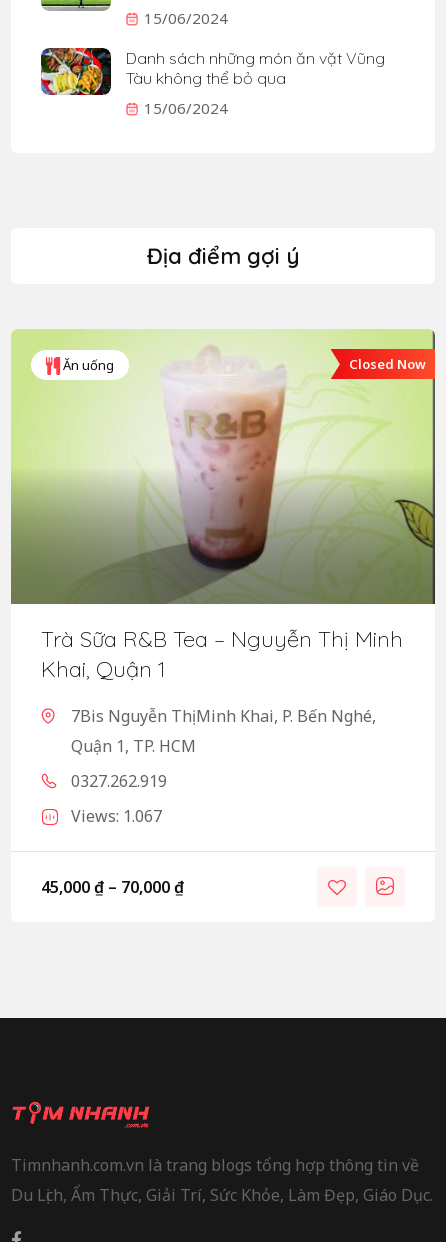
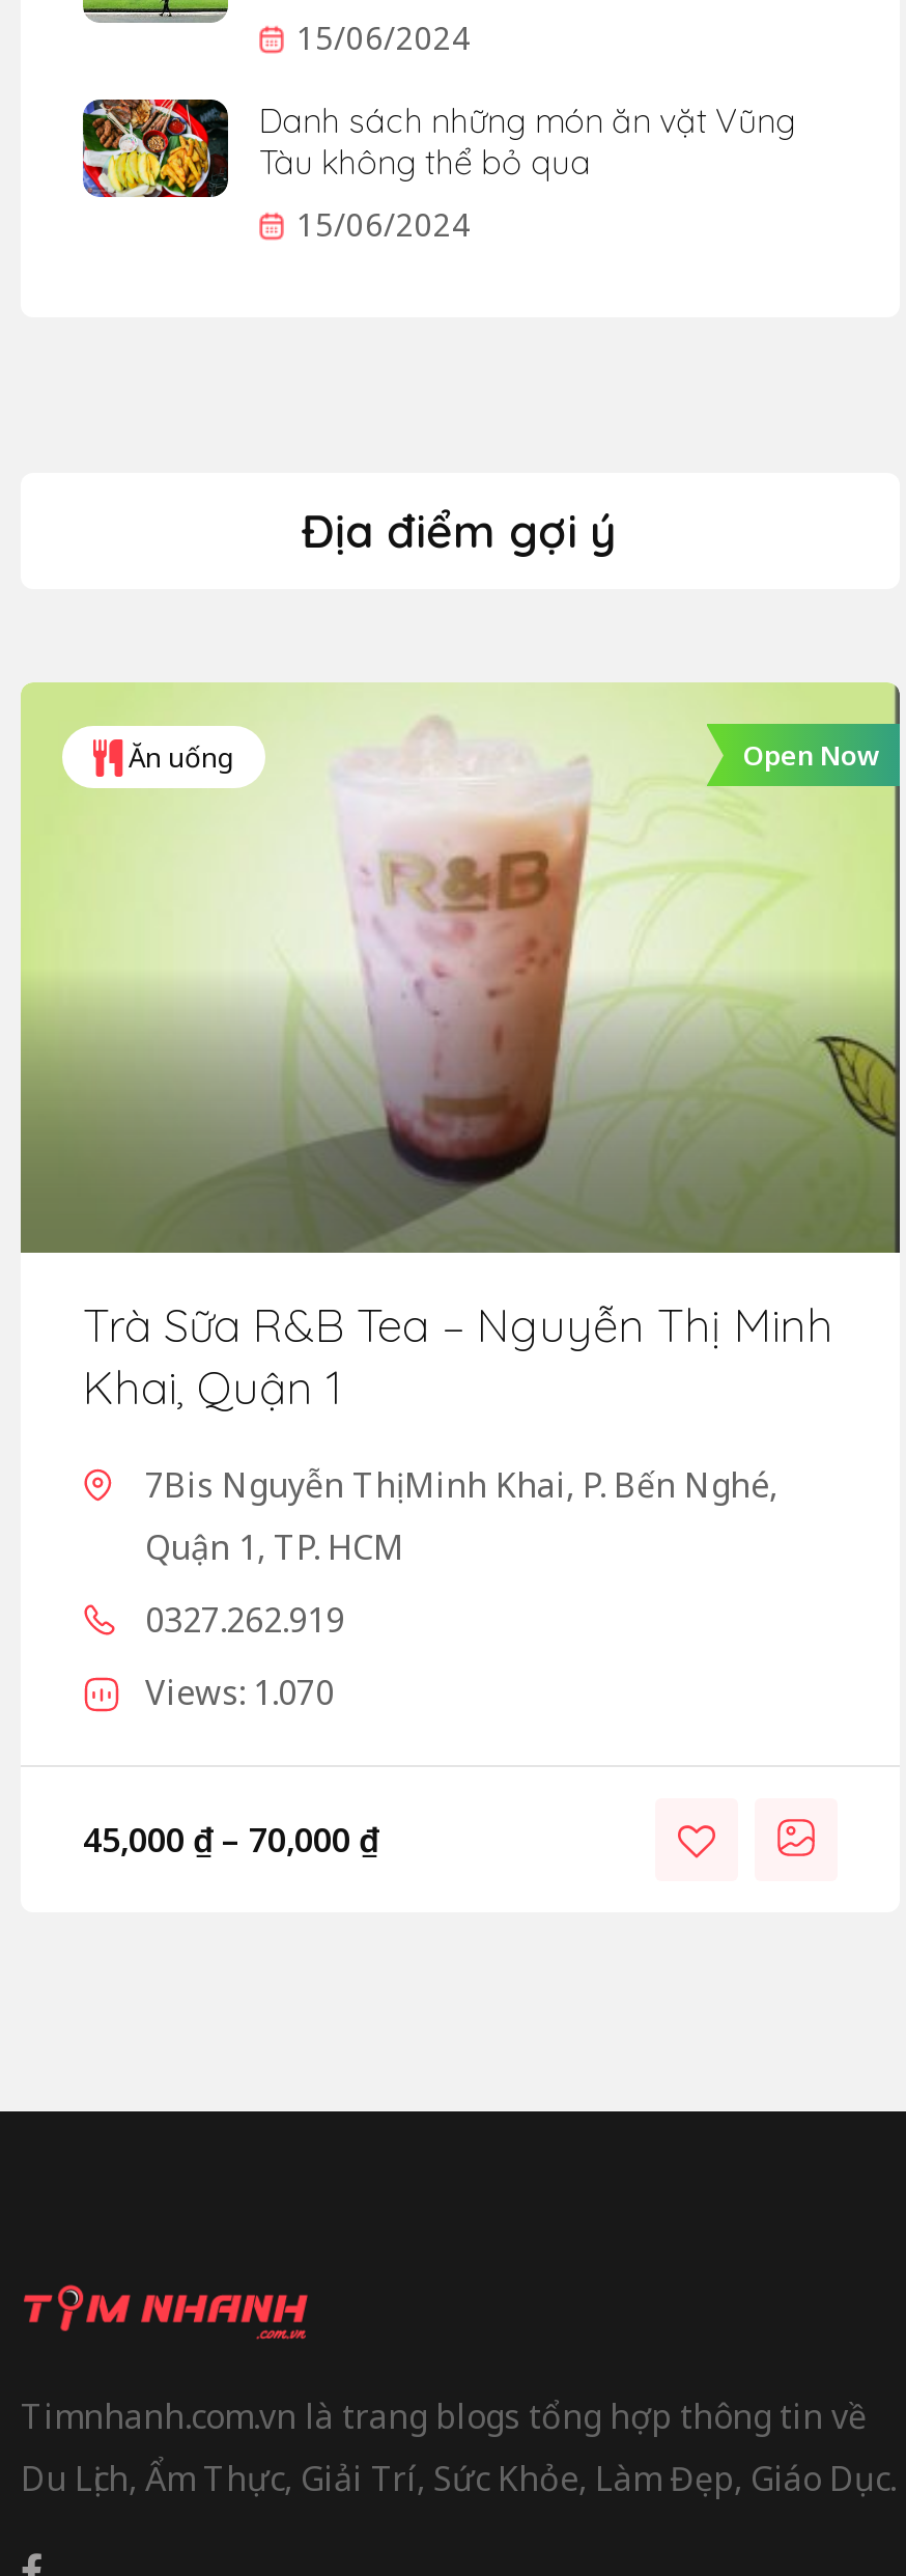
- Closed Now
+ Open Now

- Views: 1.067
+ Views: 1.070
